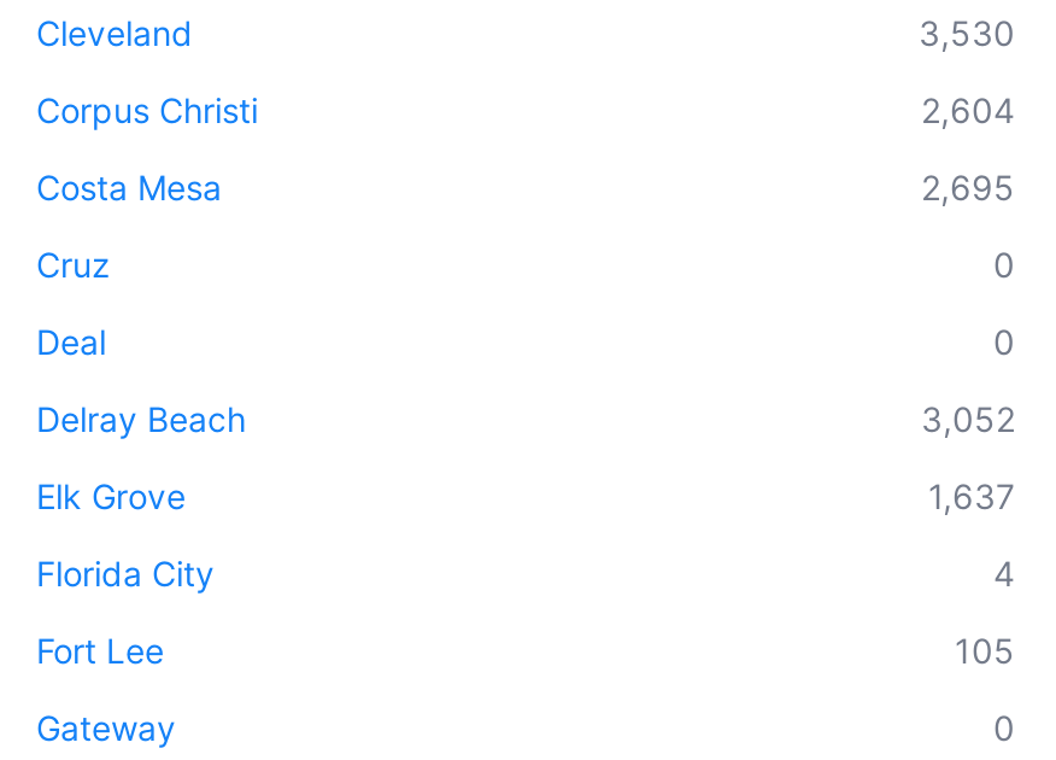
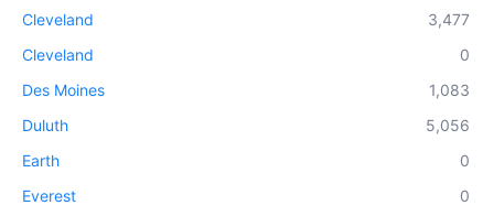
- 3,530
- Corpus Christi
- 2,604
- Costa Mesa
- 2,695
- Cruz
+ 3,477
+ Cleveland

- Deal
+ Des Moines
+ 1,083
+ Duluth
+ 5,056
+ Earth

- Delray Beach
- 3,052
- Elk Grove
- 1,637
- Florida City
- 4
- Fort Lee
- 105
- Gateway
+ Everest
